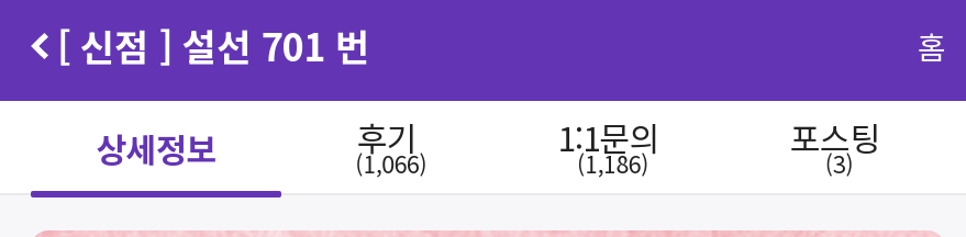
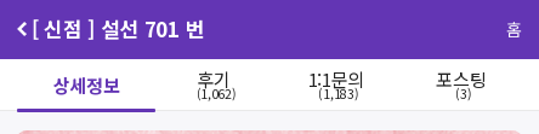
- (1,066)
+ (1,062)

- (1,186)
+ (1,183)
